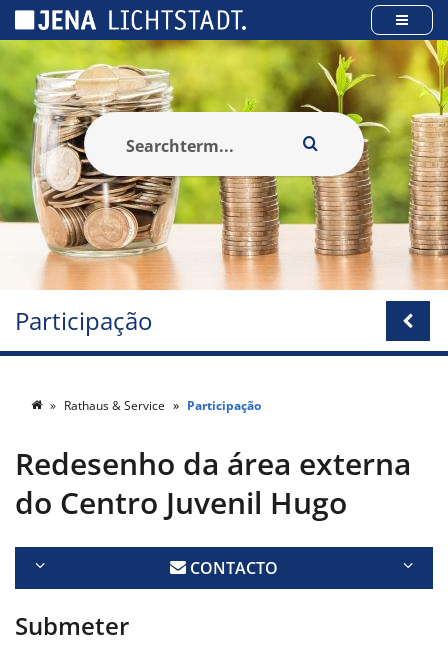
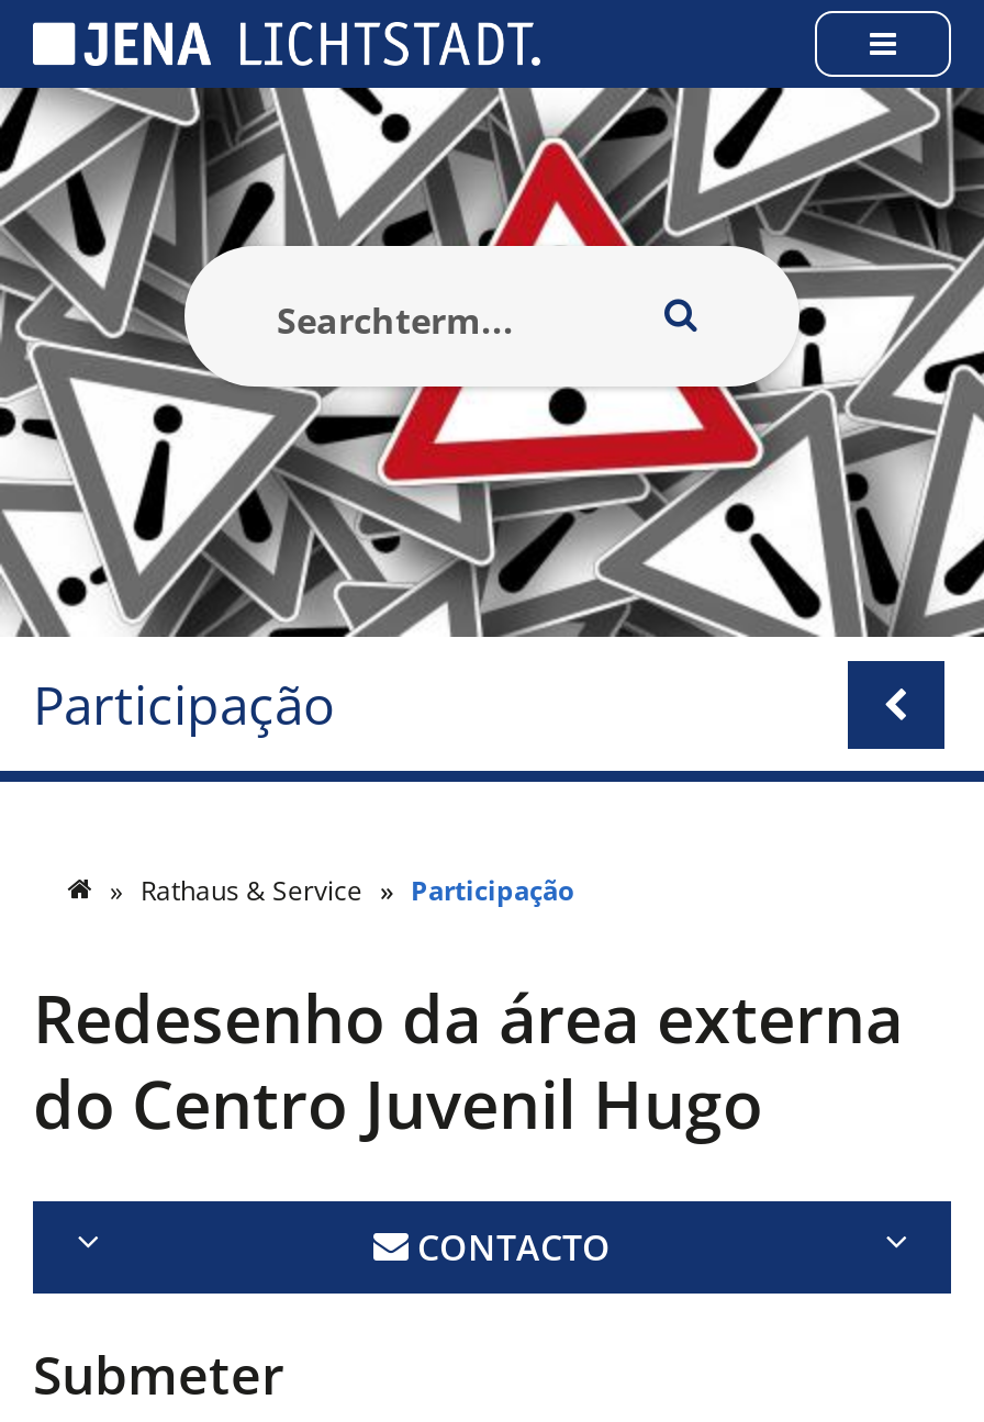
- [image]
+ [image]
